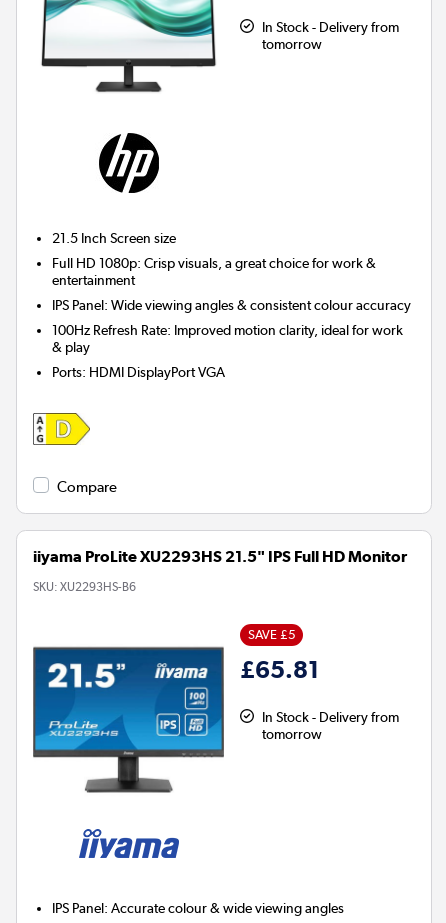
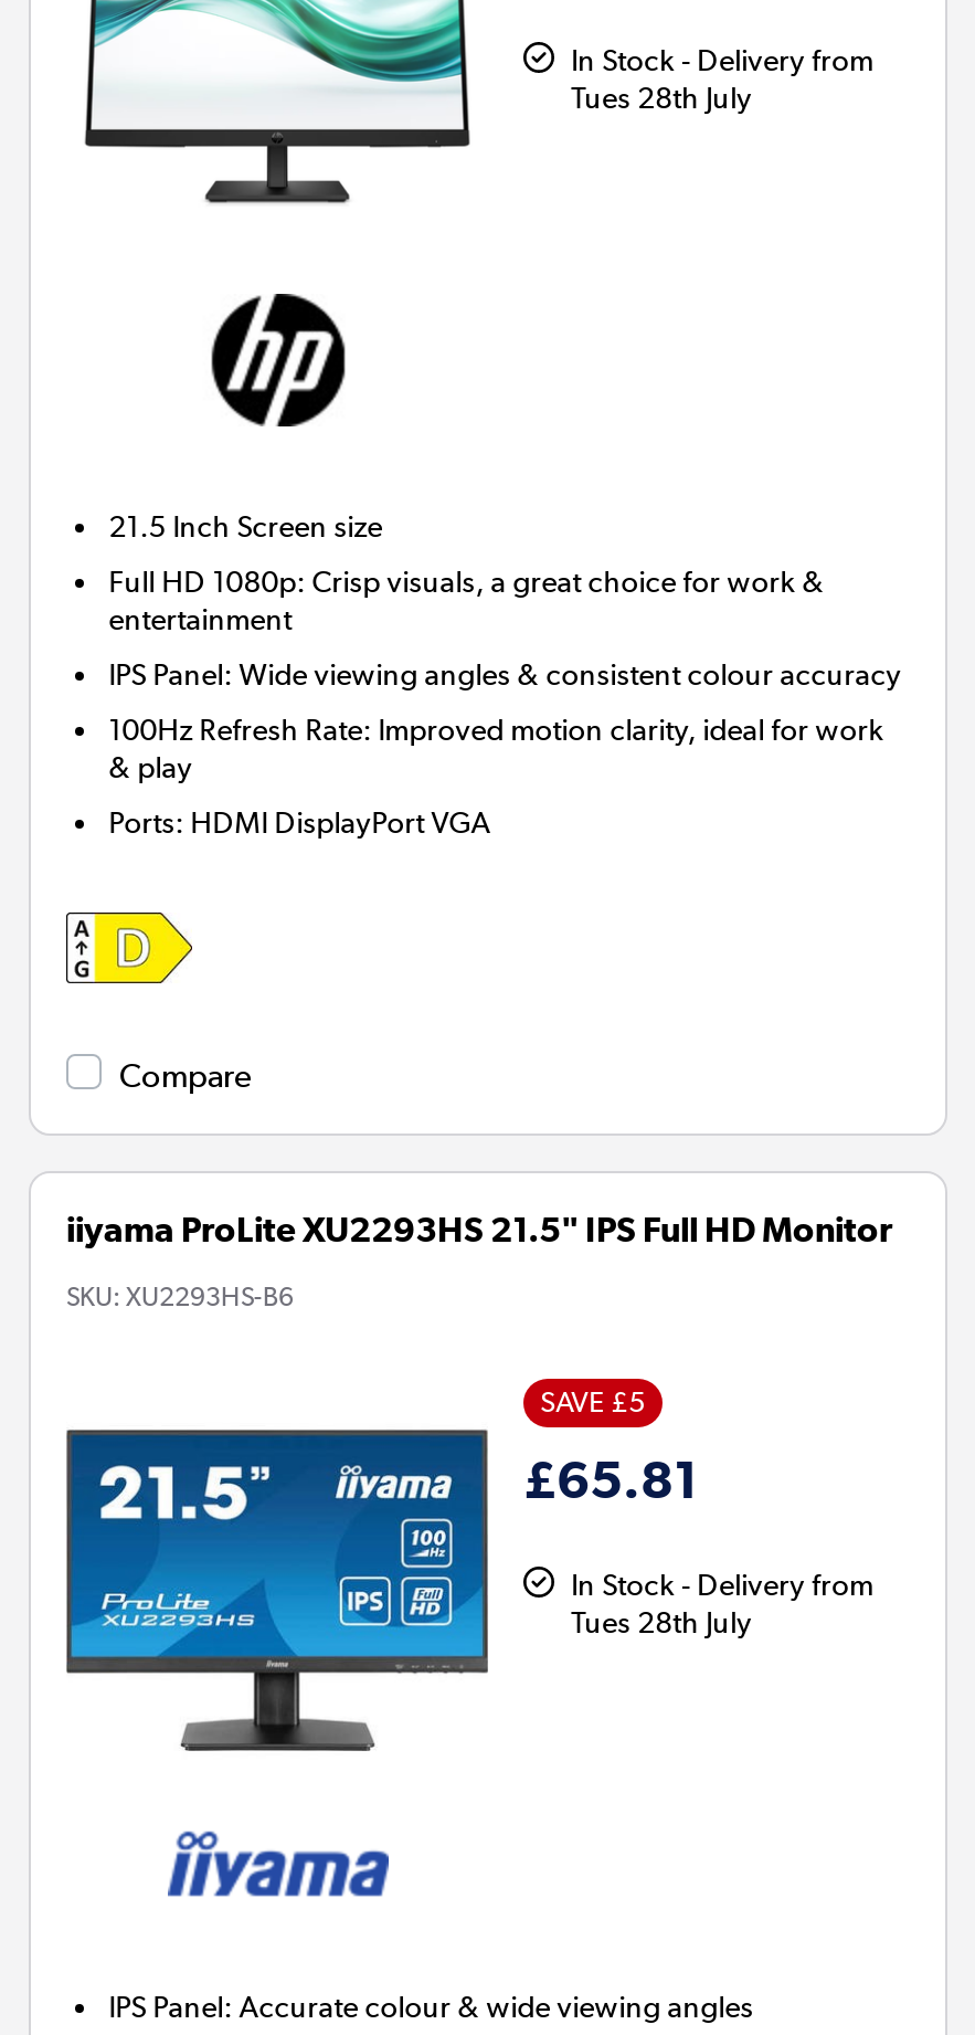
- tomorrow
+ Tues 28th July

- tomorrow
+ Tues 28th July
